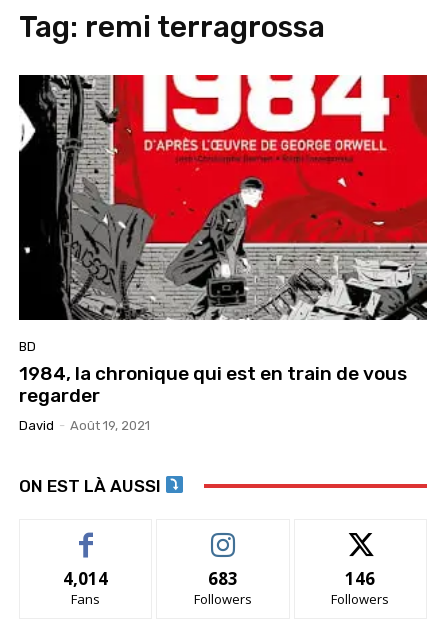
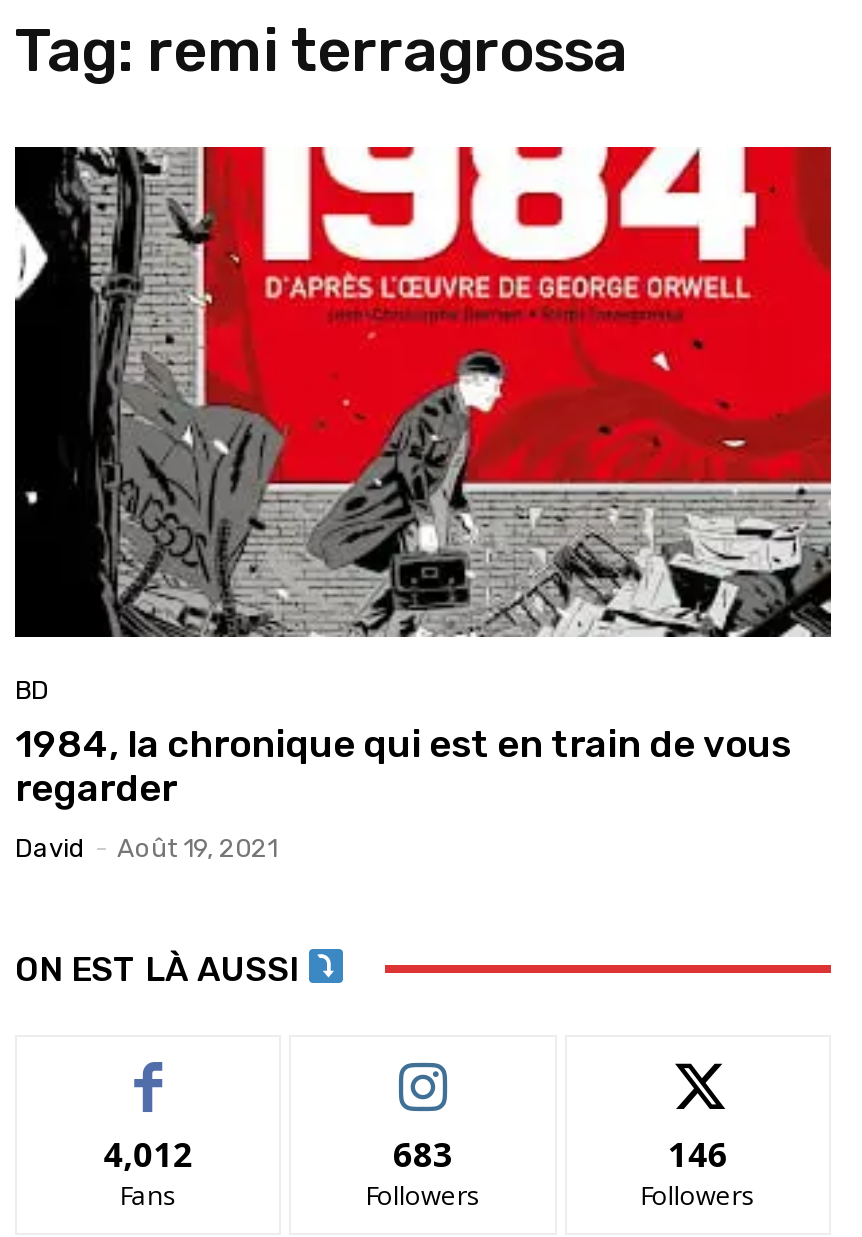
- 4,014
+ 4,012
